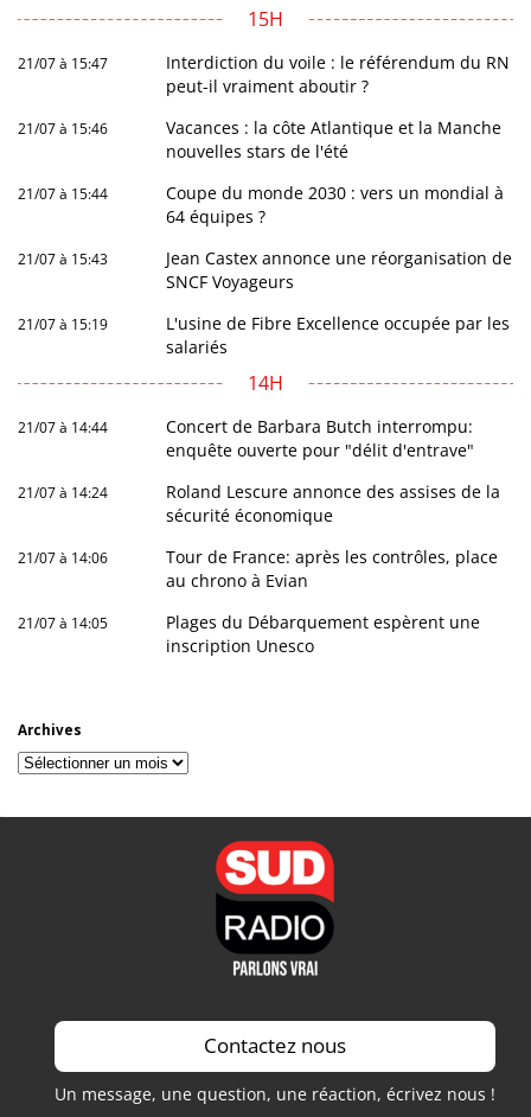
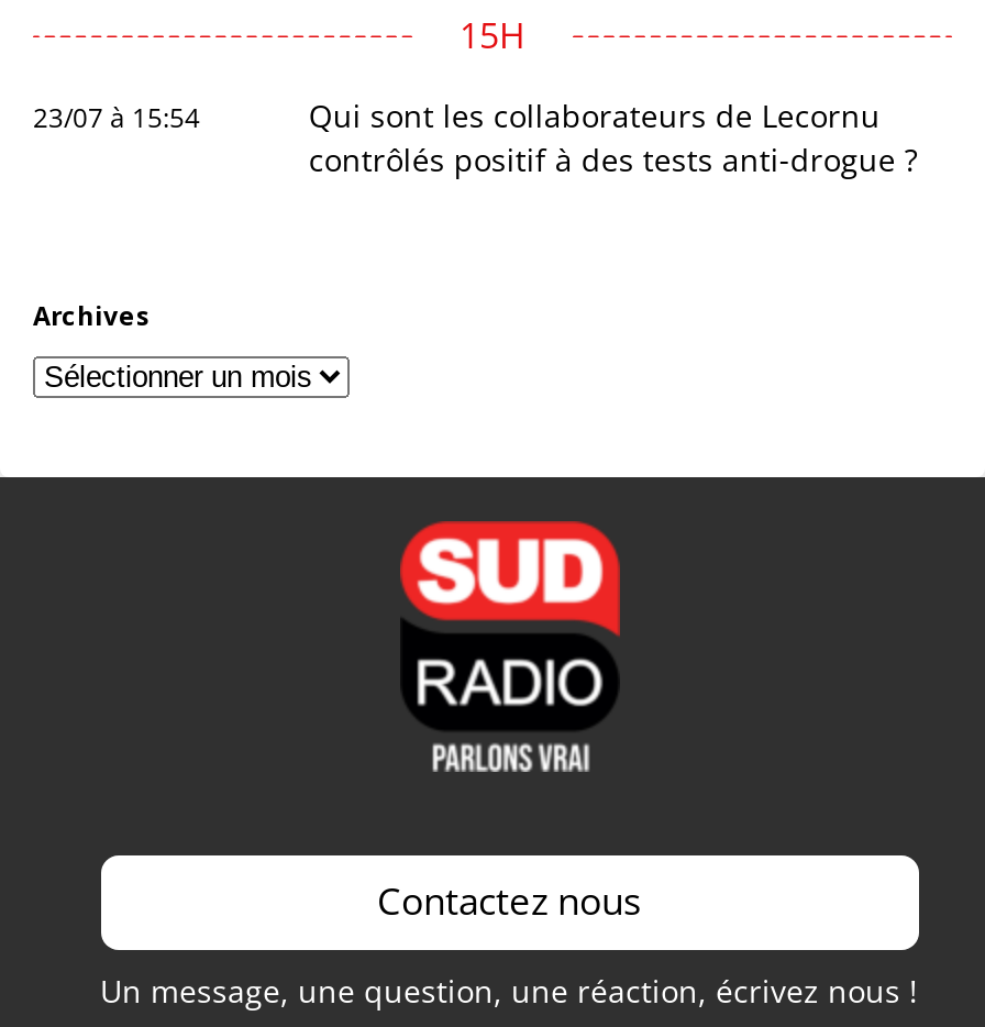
- 21/07 à 15:47
- Interdiction du voile : le référendum du RN
- peut-il vraiment aboutir ?
- 21/07 à 15:46
- Vacances : la côte Atlantique et la Manche
- nouvelles stars de l'été
- 21/07 à 15:44
- Coupe du monde 2030 : vers un mondial à
- 64 équipes ?
- 21/07 à 15:43
- Jean Castex annonce une réorganisation de
- SNCF Voyageurs
- 21/07 à 15:19
- L'usine de Fibre Excellence occupée par les
- salariés
- 14H
- 21/07 à 14:44
- Concert de Barbara Butch interrompu:
- enquête ouverte pour "délit d'entrave"
- 21/07 à 14:24
- Roland Lescure annonce des assises de la
- sécurité économique
- 21/07 à 14:06
- Tour de France: après les contrôles, place
- au chrono à Evian
- 21/07 à 14:05
- Plages du Débarquement espèrent une
- inscription Unesco
+ 23/07 à 15:54
+ Qui sont les collaborateurs de Lecornu
+ contrôlés positif à des tests anti-drogue ?
